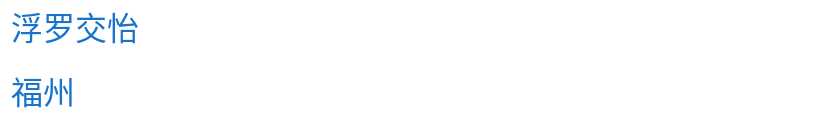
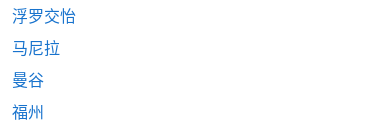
+ 马尼拉
+ 曼谷
